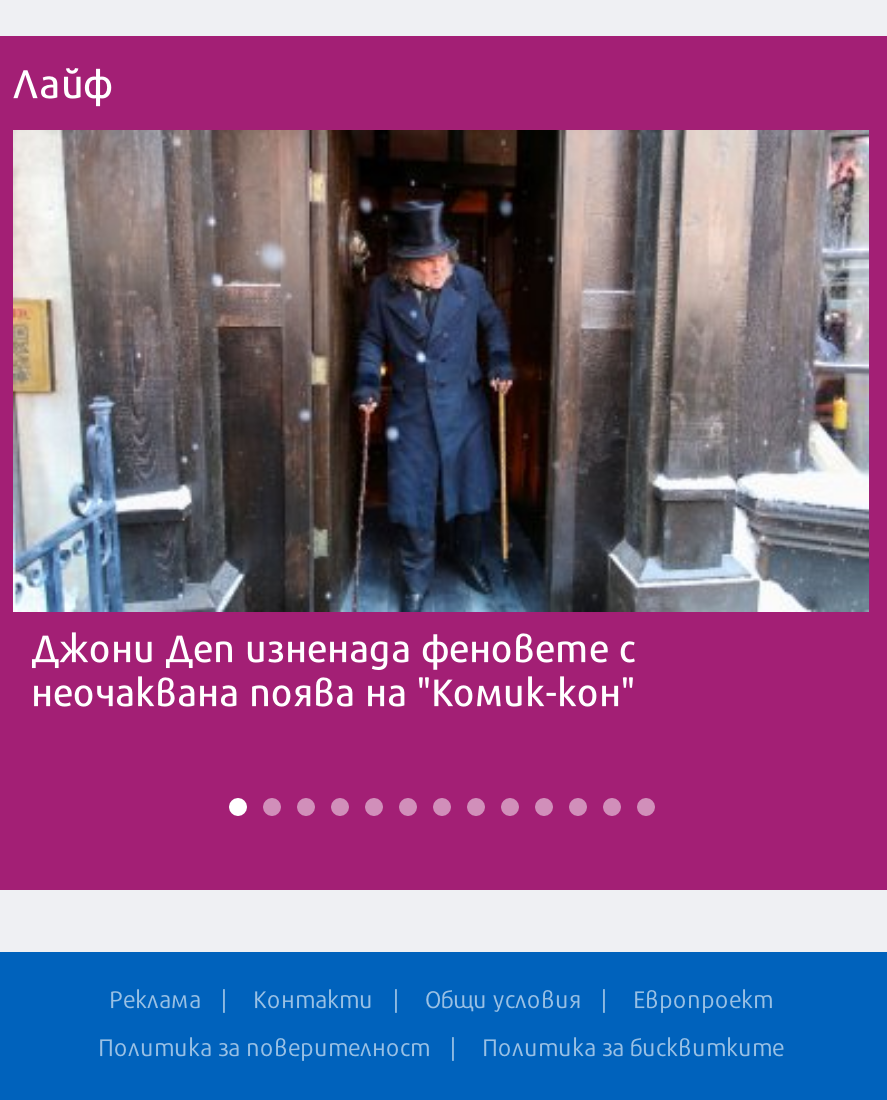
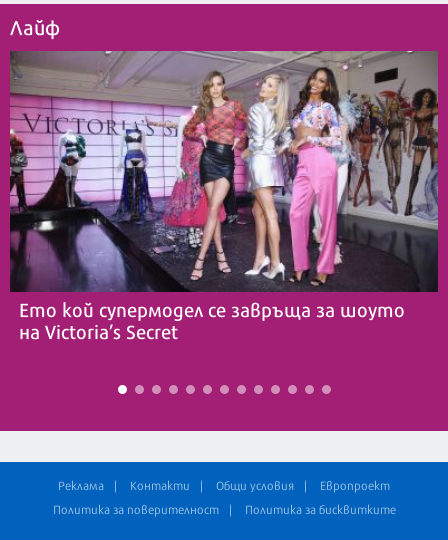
- [image]
- Джони Деп изненада феновете с
- неочаквана поява на "Комик-кон"
+ [image]
+ Ето кой супермодел се завръща за шоуто
+ на Victoria’s Secret
